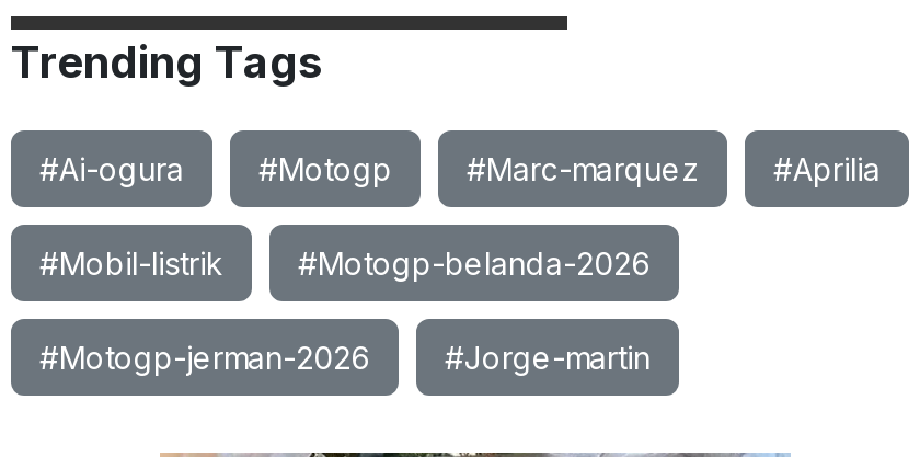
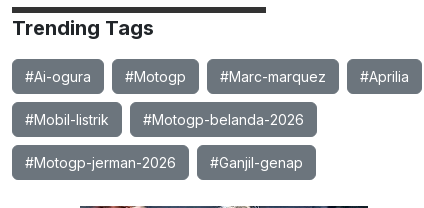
- #Jorge-martin
+ #Ganjil-genap
